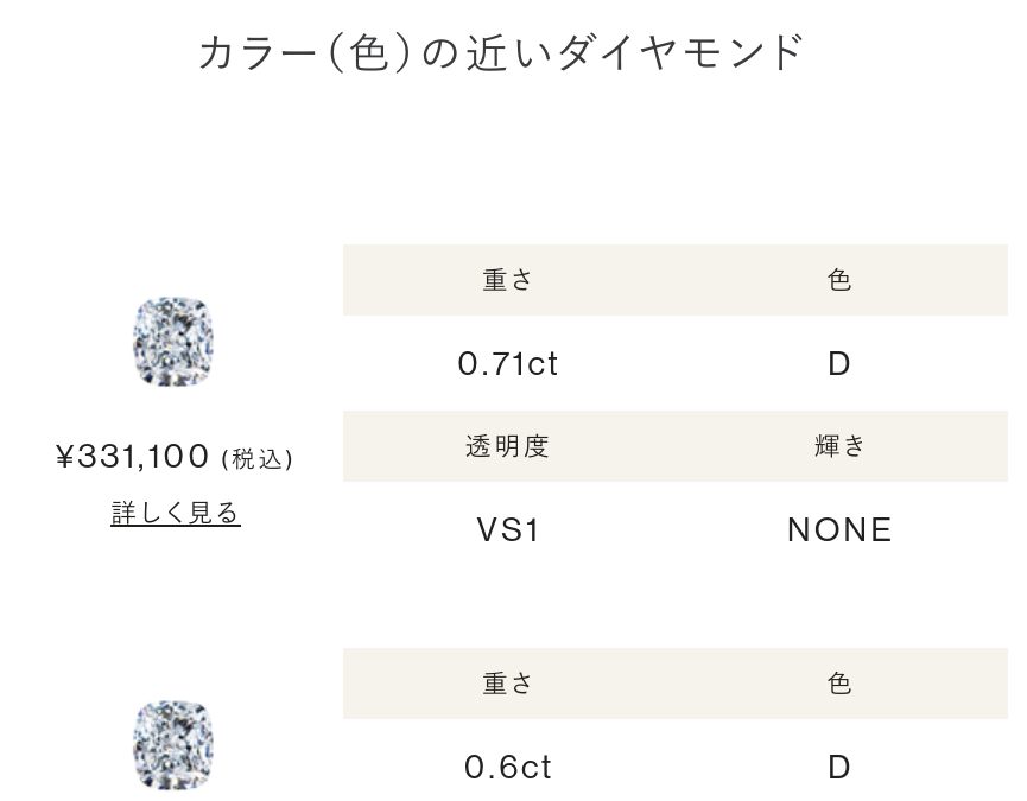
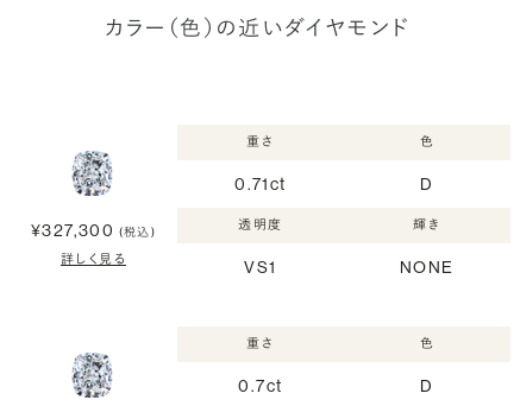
- ¥331,100 (税込)
+ ¥327,300 (税込)

- 0.6ct
+ 0.7ct
